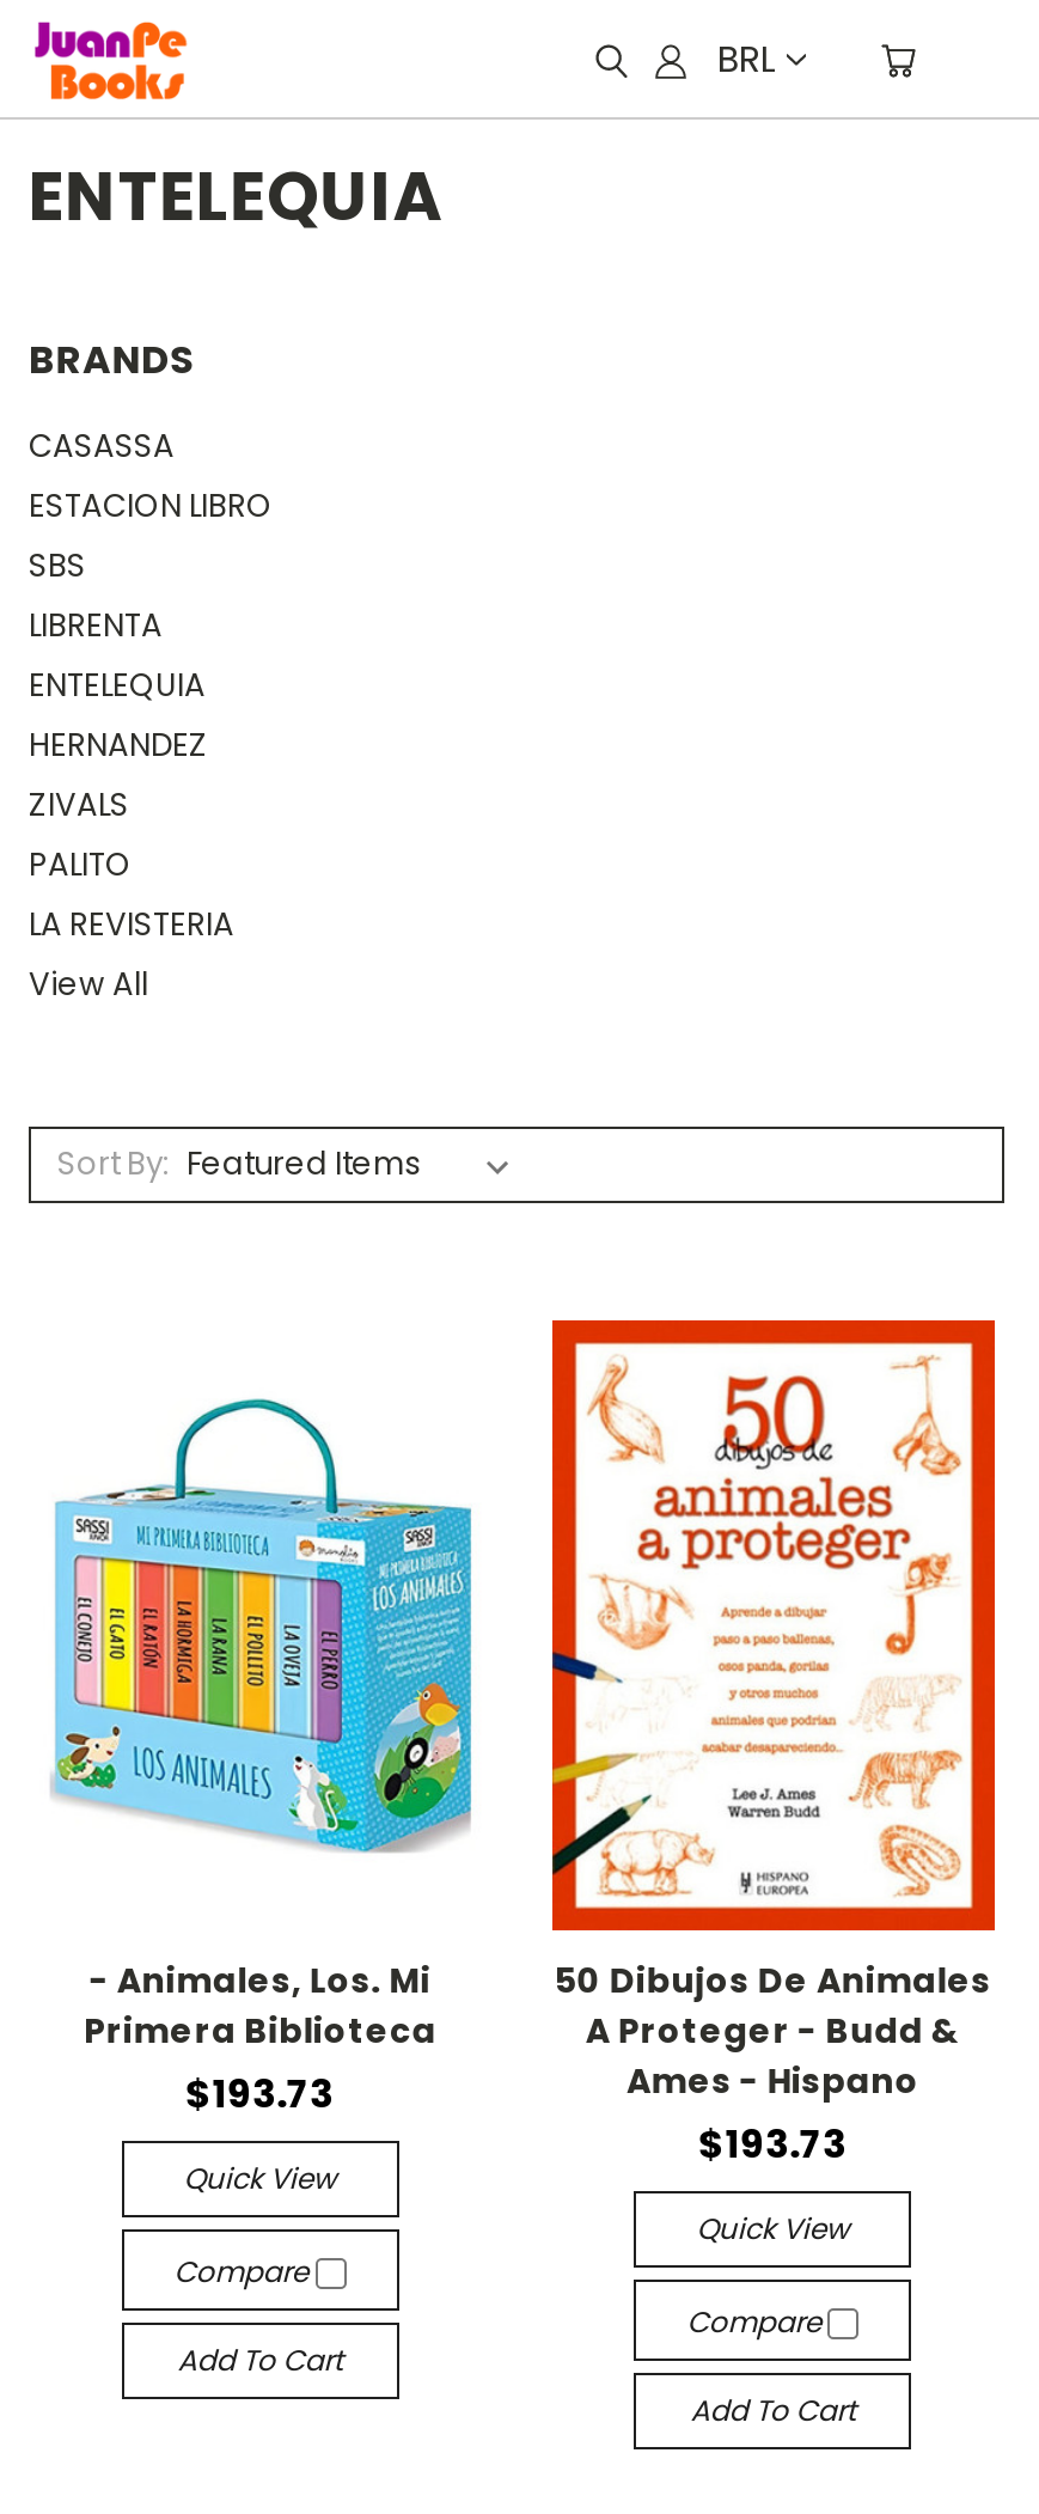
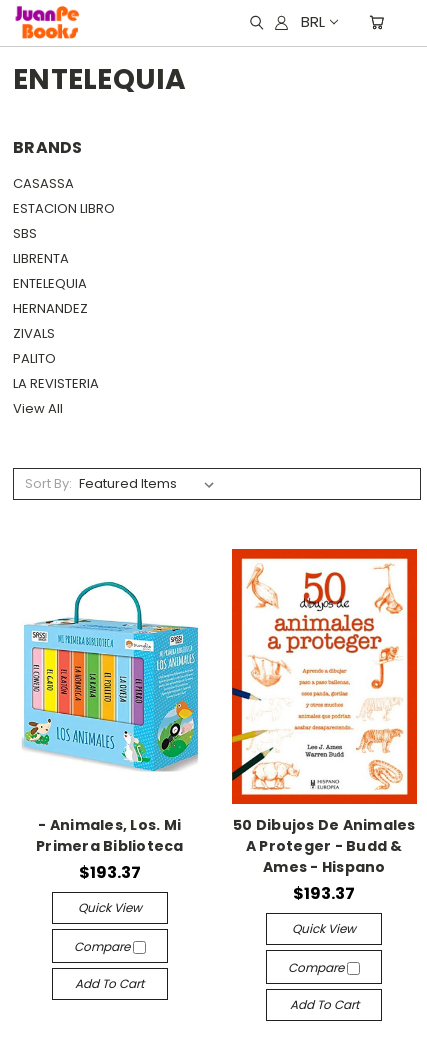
- $193.73
+ $193.37

- $193.73
+ $193.37
